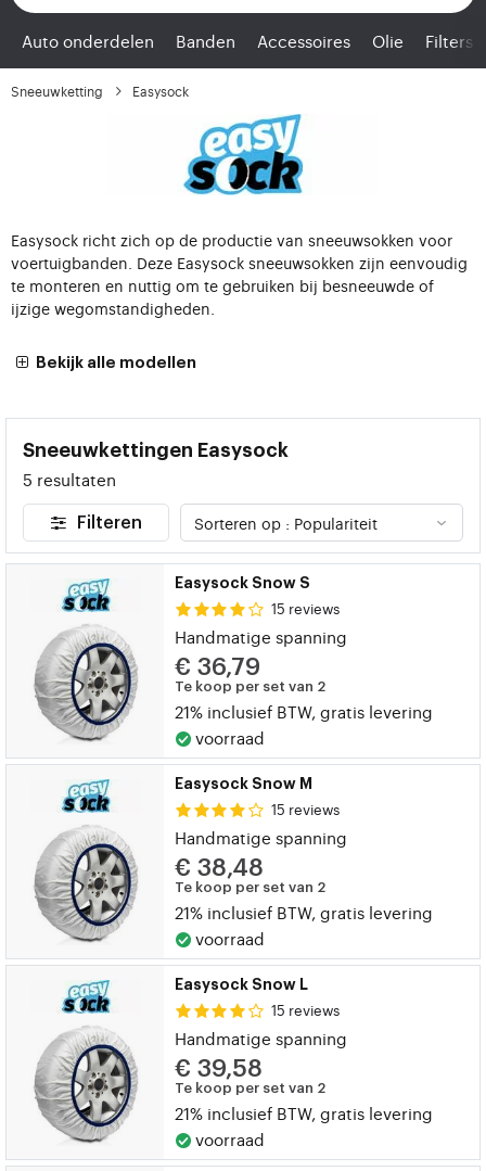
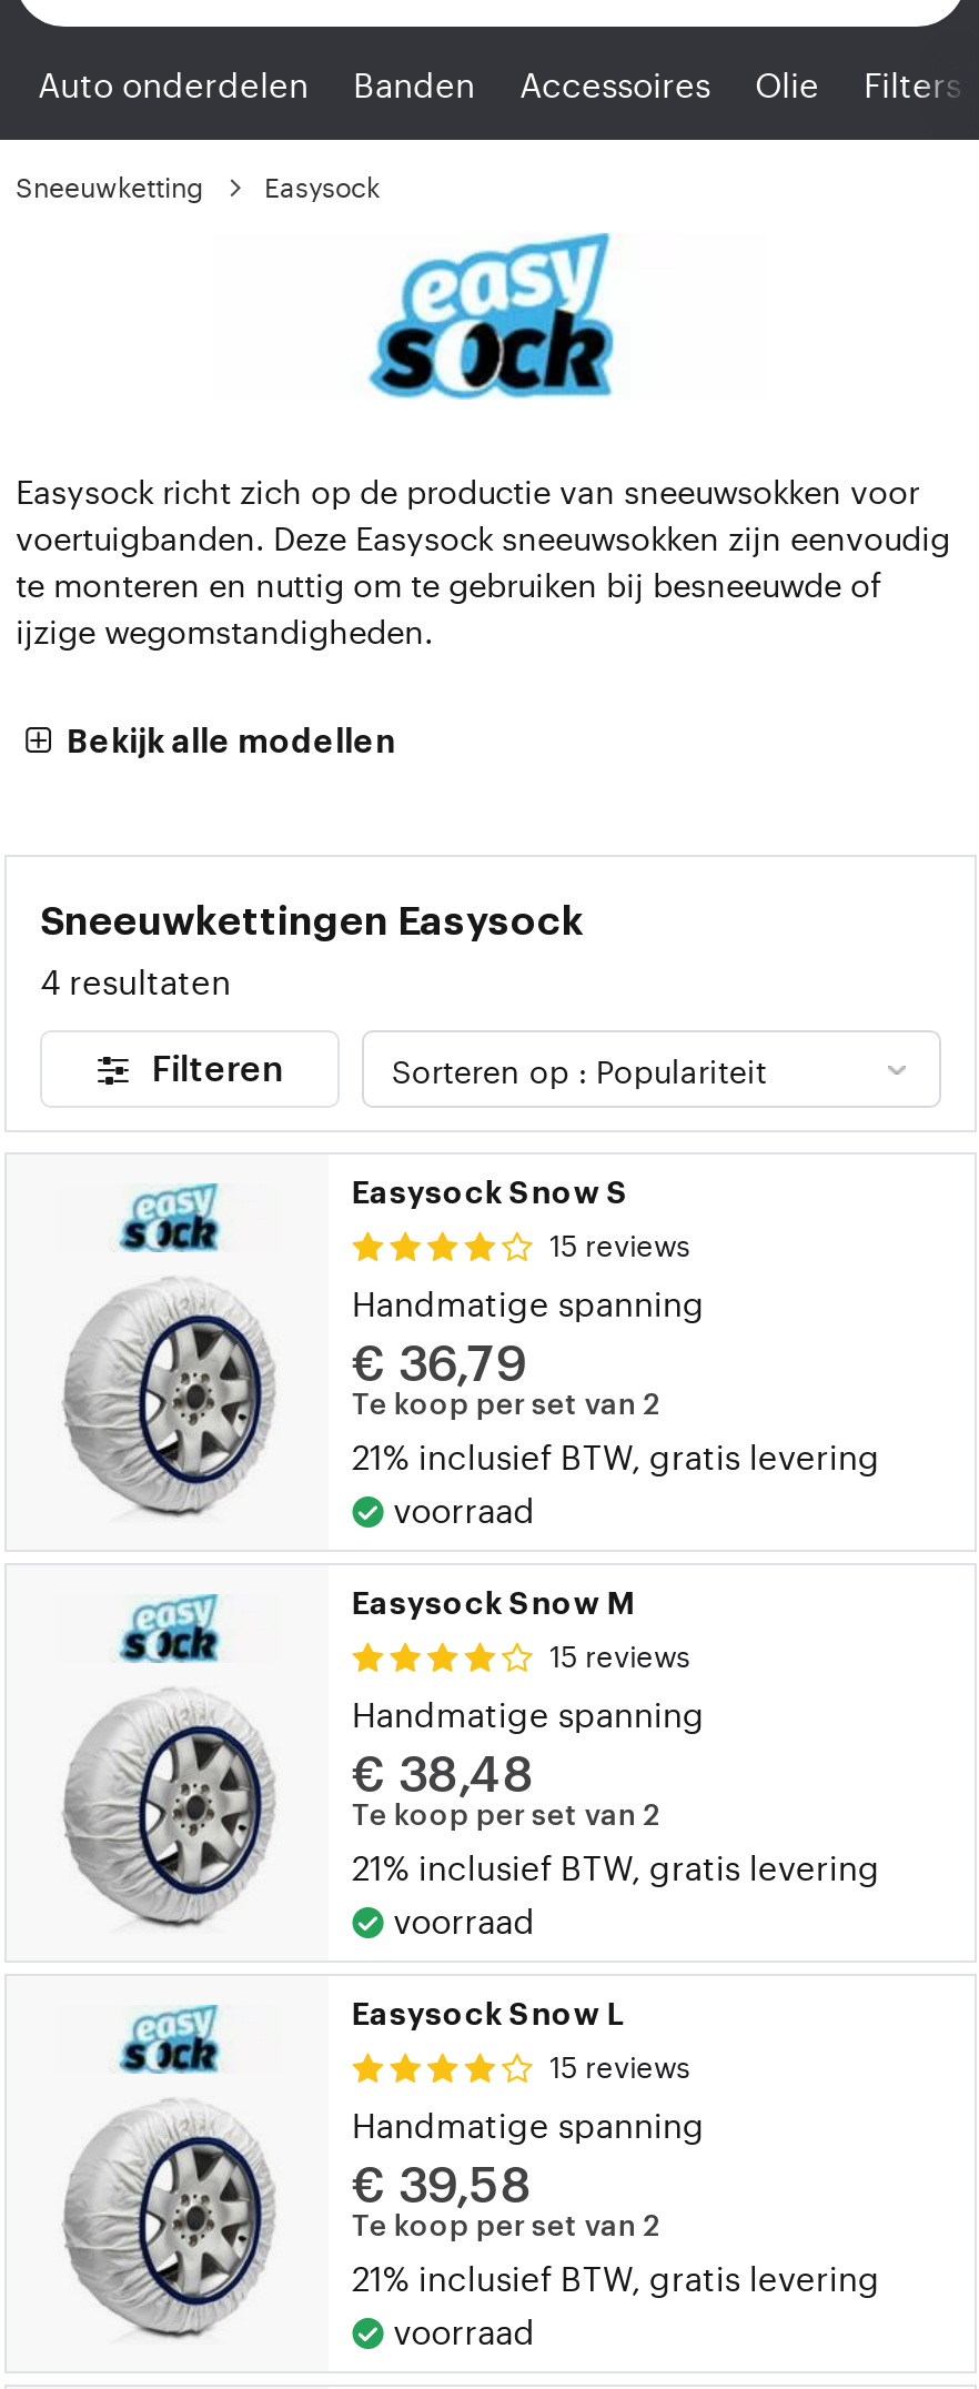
- 5 resultaten
+ 4 resultaten
